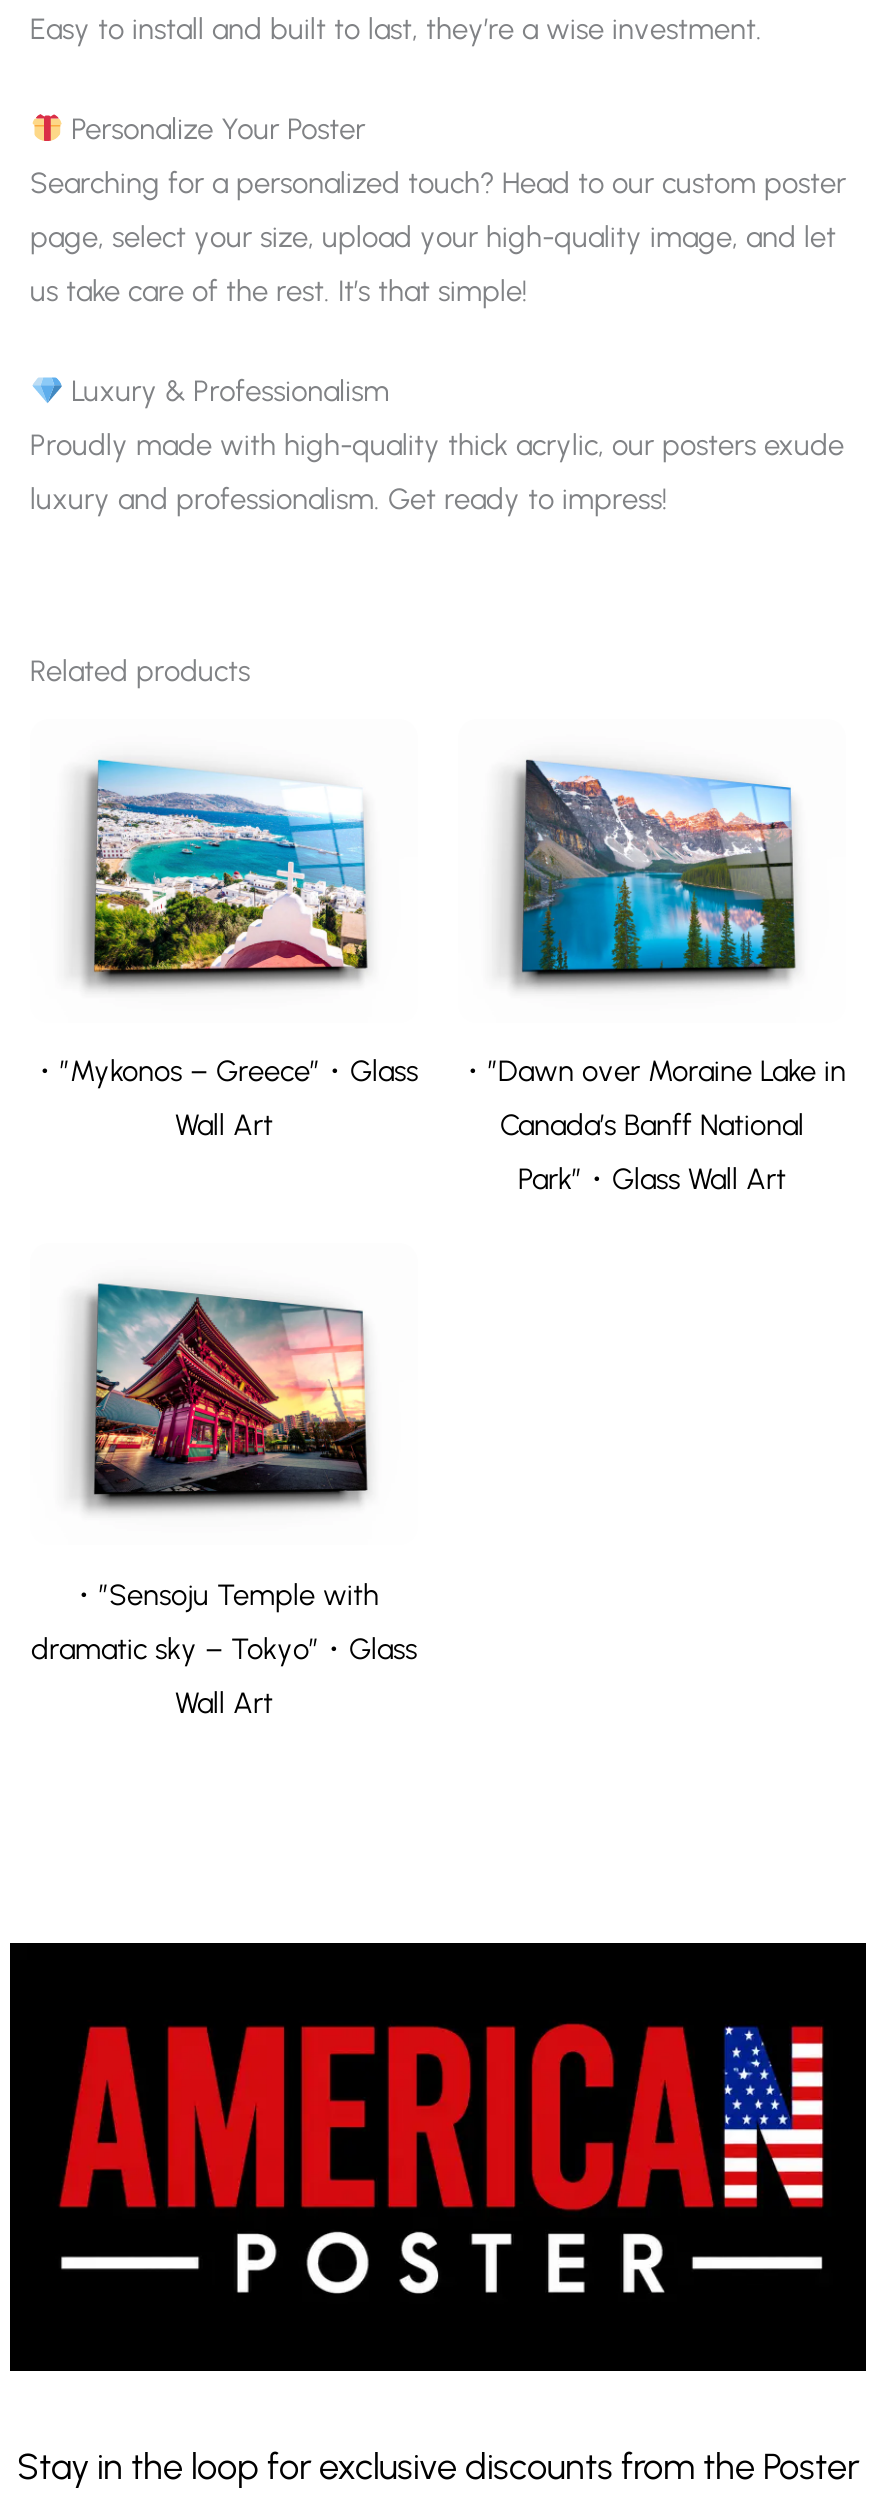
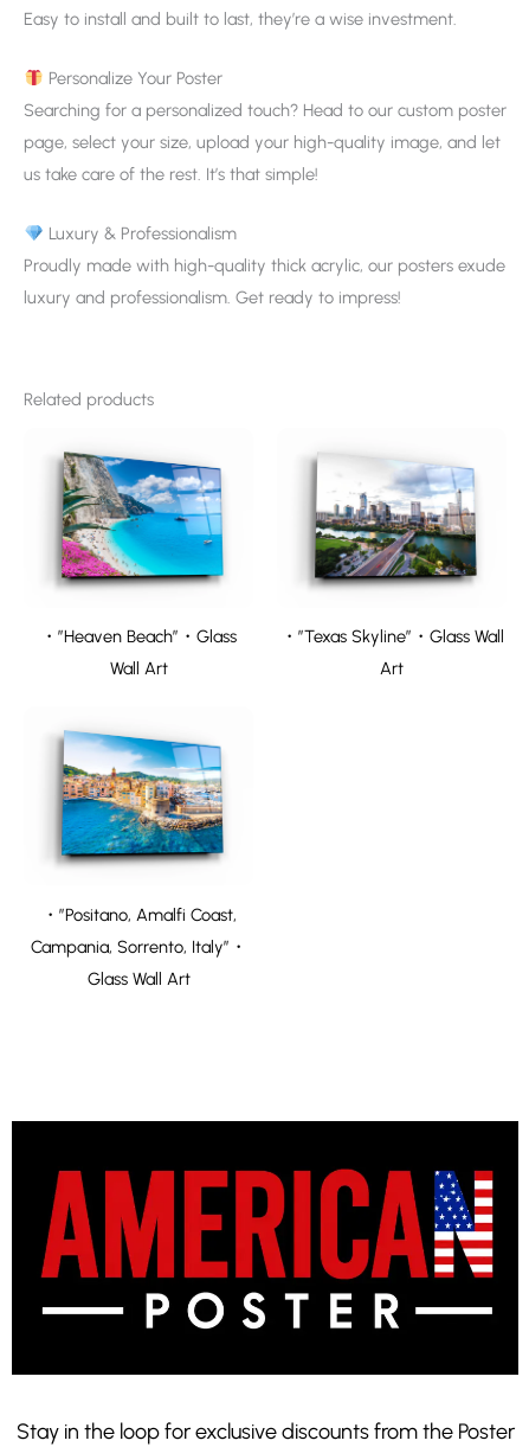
- [image]
+ [image]

- [image]
+ [image]

- ・”Mykonos – Greece”・Glass
+ ・”Heaven Beach”・Glass

- ・”Dawn over Moraine Lake in
- Canada’s Banff National
- Park”・Glass Wall Art
+ ・”Texas Skyline”・Glass Wall
+ Art

- [image]
+ [image]

- ・”Sensoju Temple with
- dramatic sky – Tokyo”・Glass
- Wall Art
+ ・”Positano, Amalfi Coast,
+ Campania, Sorrento, Italy”・
+ Glass Wall Art
